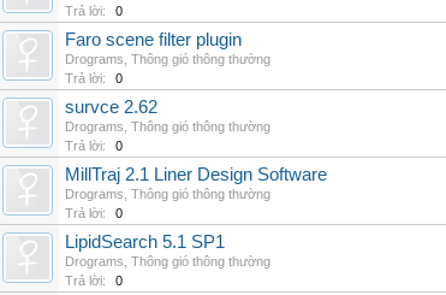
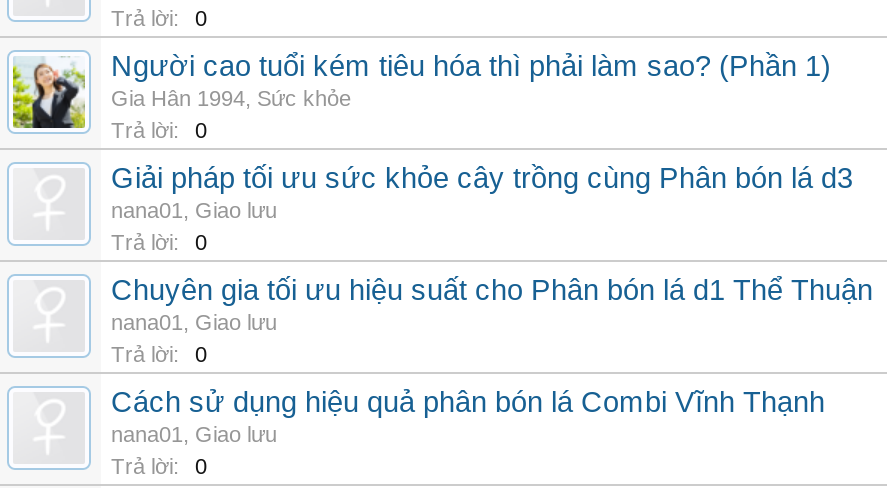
+ [image]

- Faro scene filter plugin
- Drograms, Thông gió thông thường
+ Người cao tuổi kém tiêu hóa thì phải làm sao? (Phần 1)
+ Gia Hân 1994, Sức khỏe

- survce 2.62
- Drograms, Thông gió thông thường
+ Giải pháp tối ưu sức khỏe cây trồng cùng Phân bón lá d3
+ nana01, Giao lưu

- MillTraj 2.1 Liner Design Software
- Drograms, Thông gió thông thường
+ Chuyên gia tối ưu hiệu suất cho Phân bón lá d1 Thể Thuận
+ nana01, Giao lưu

- LipidSearch 5.1 SP1
- Drograms, Thông gió thông thường
+ Cách sử dụng hiệu quả phân bón lá Combi Vĩnh Thạnh
+ nana01, Giao lưu
